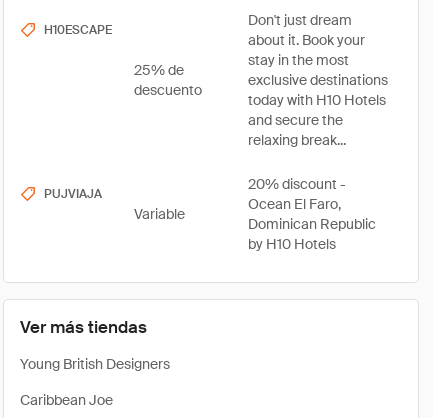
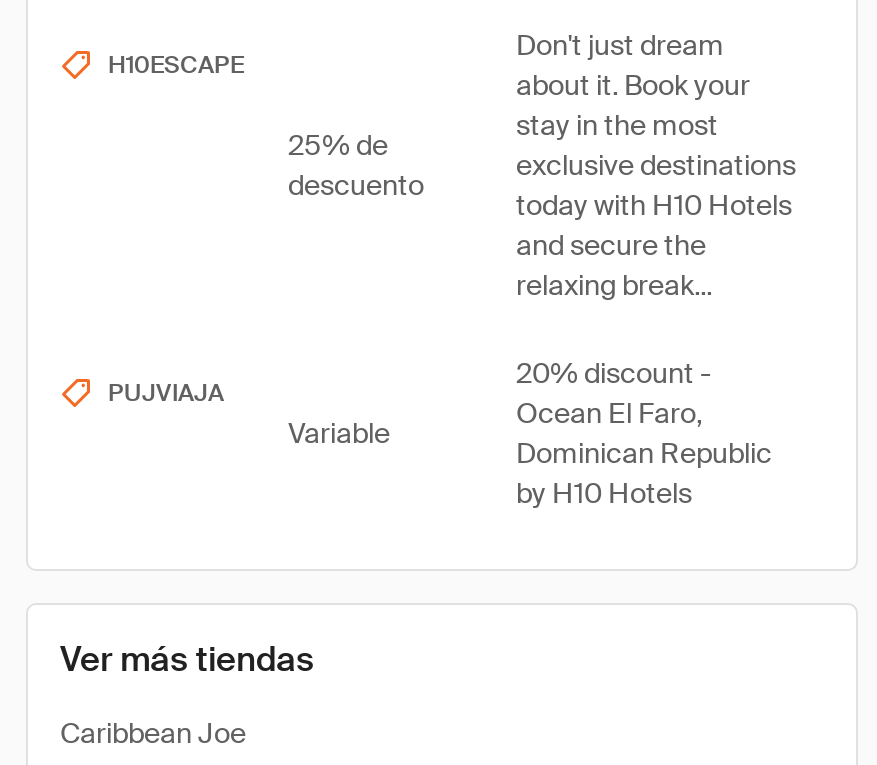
- Young British Designers
